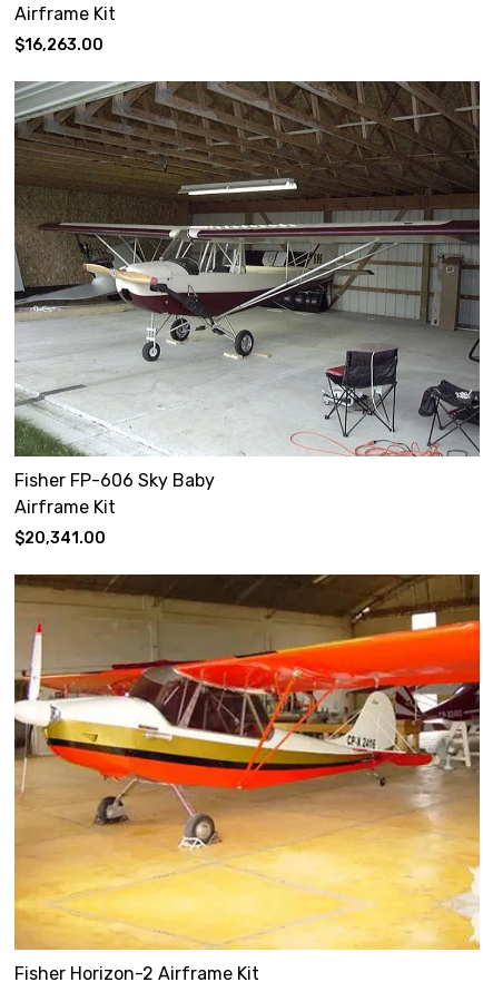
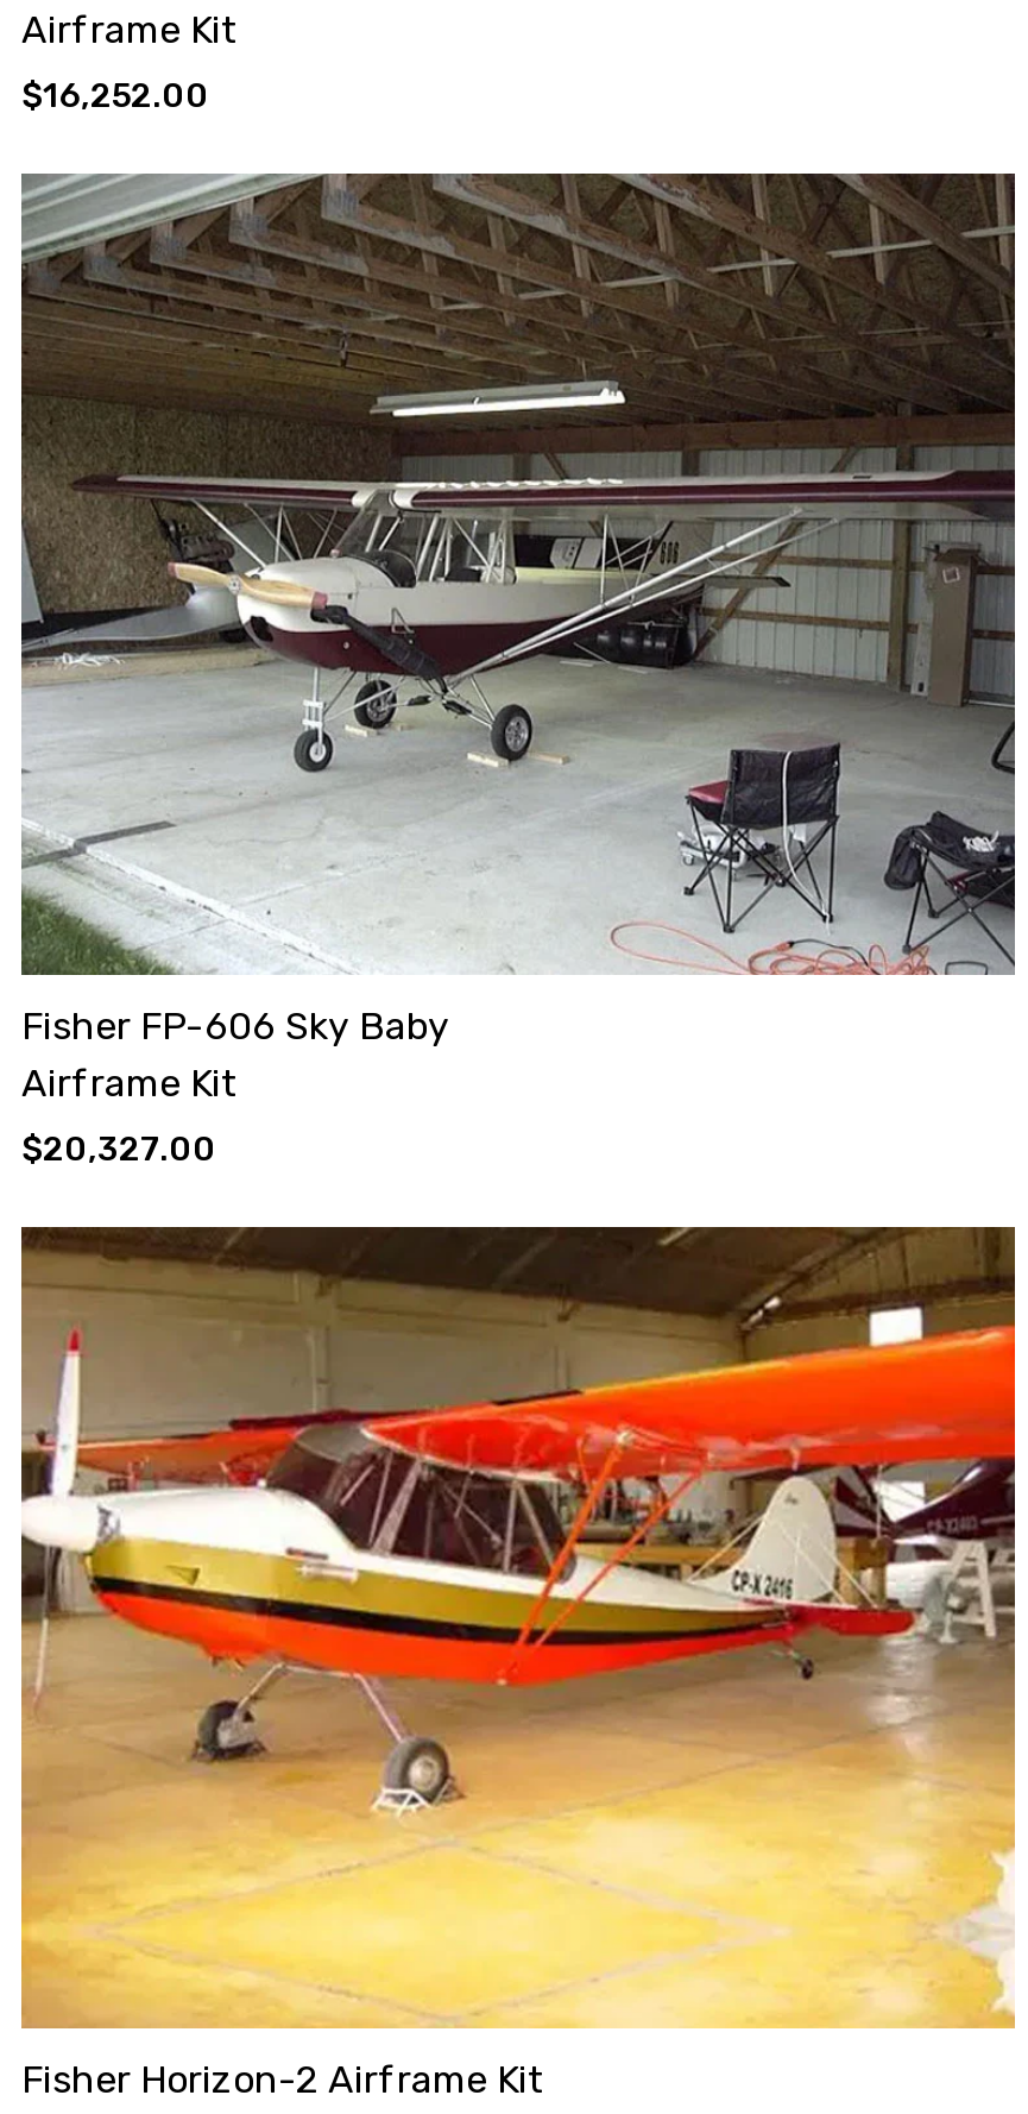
- $16,263.00
+ $16,252.00

- $20,341.00
+ $20,327.00
